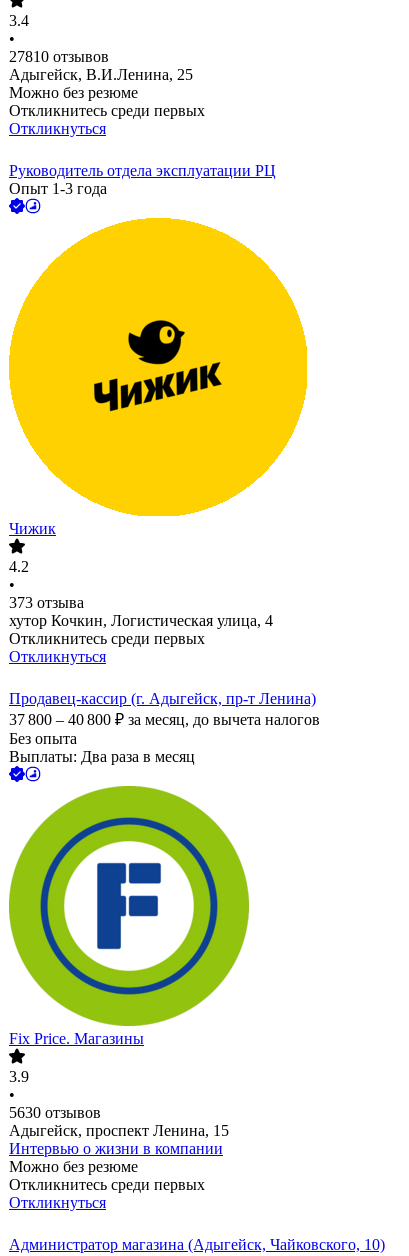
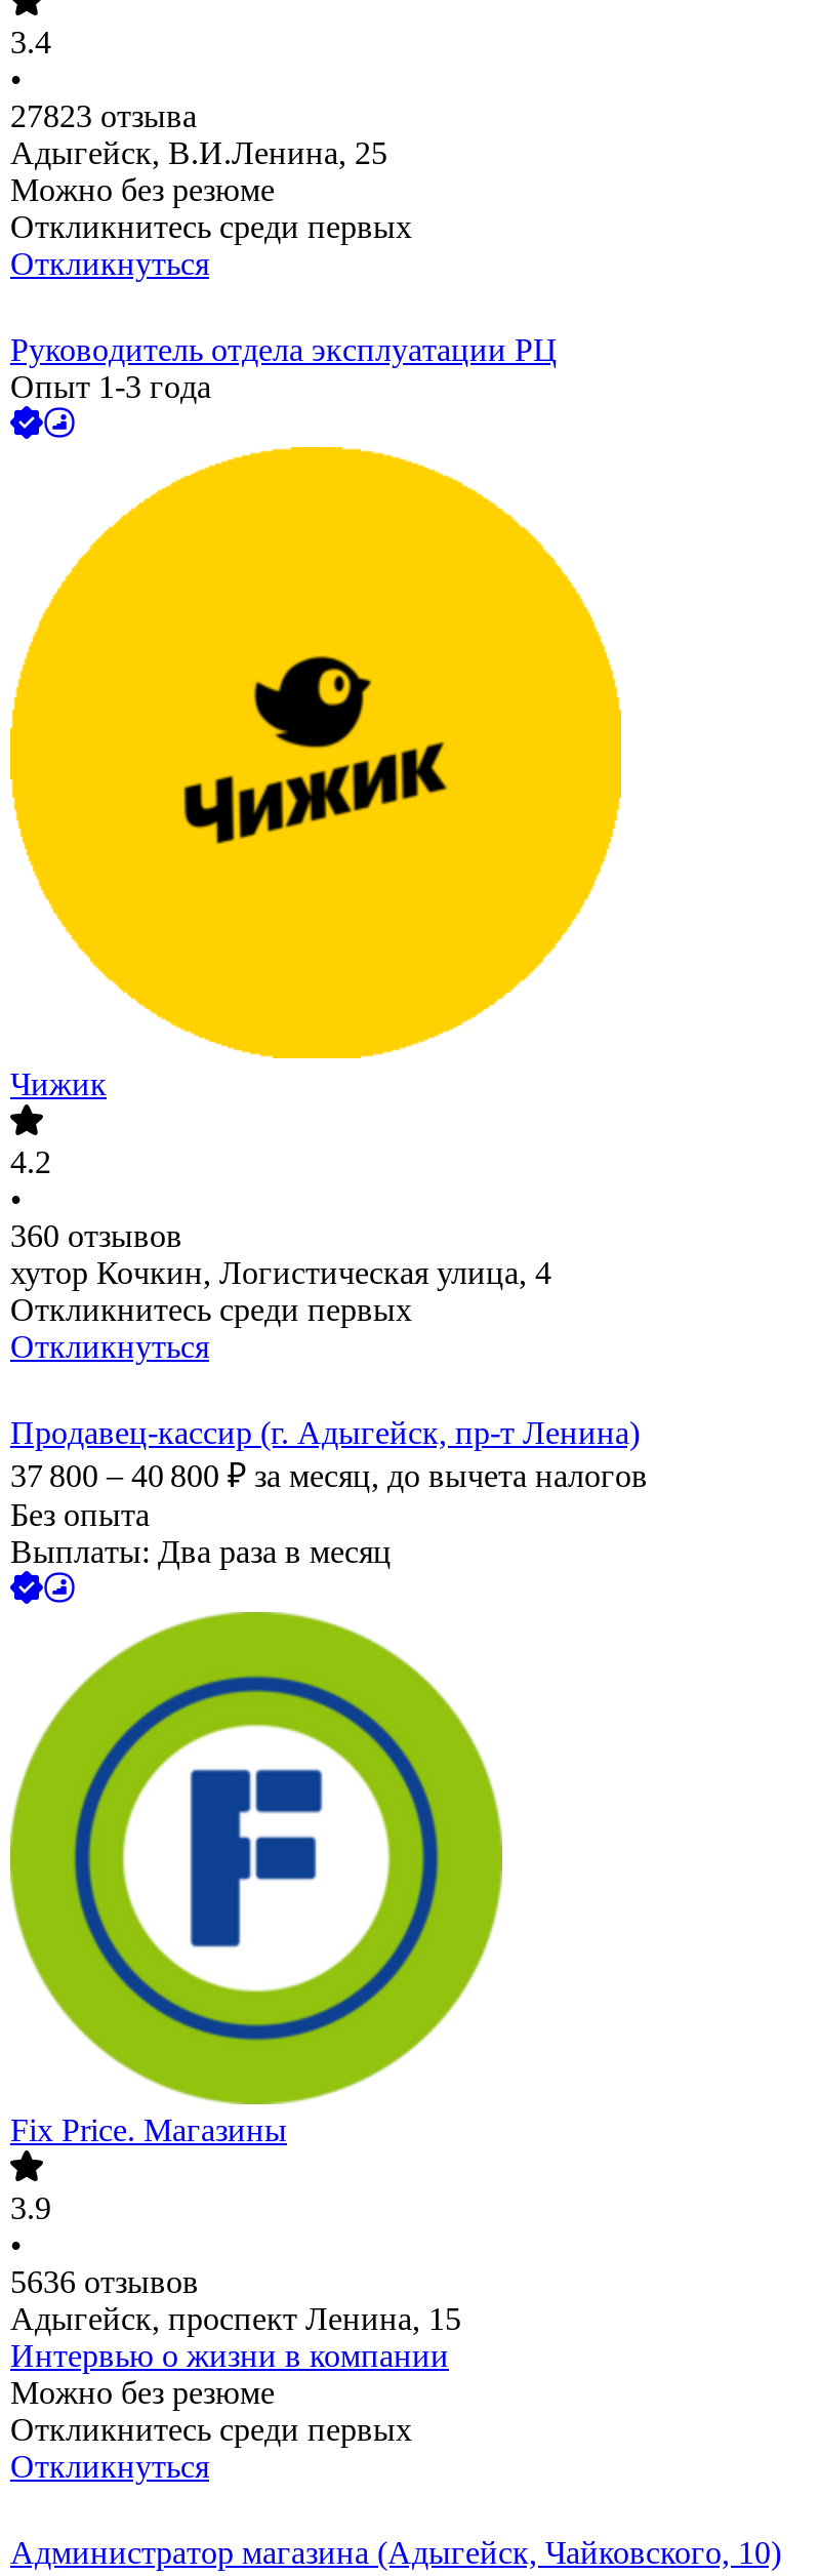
- 27810 отзывов
+ 27823 отзыва

- 373 отзыва
+ 360 отзывов

- 5630 отзывов
+ 5636 отзывов
